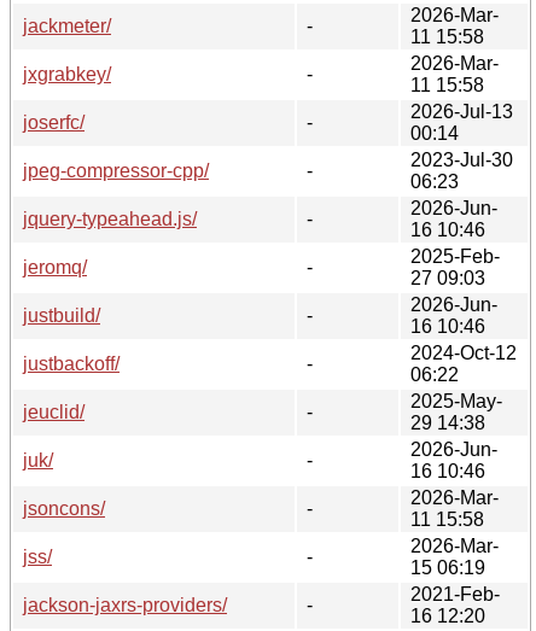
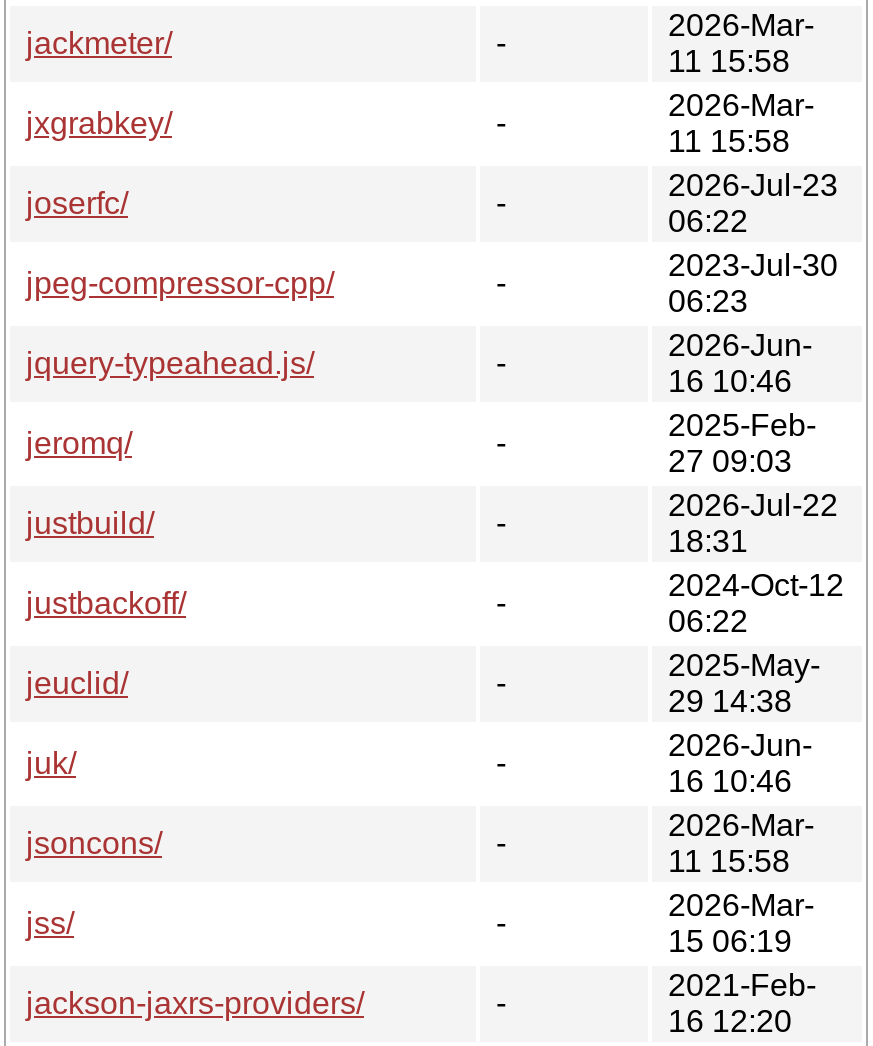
- 2026-Jul-13
- 00:14
+ 2026-Jul-23
+ 06:22

- 2026-Jun-
- 16 10:46
+ 2026-Jul-22
+ 18:31
